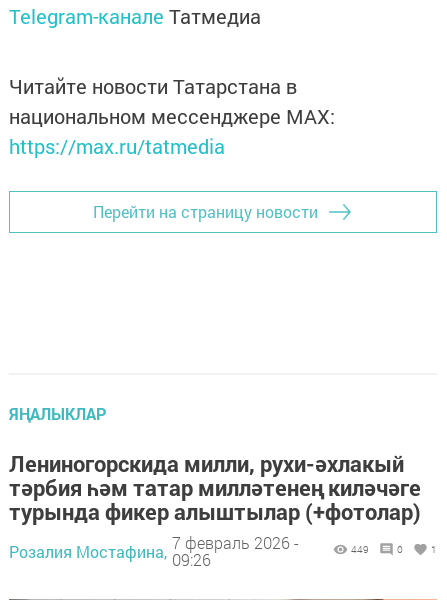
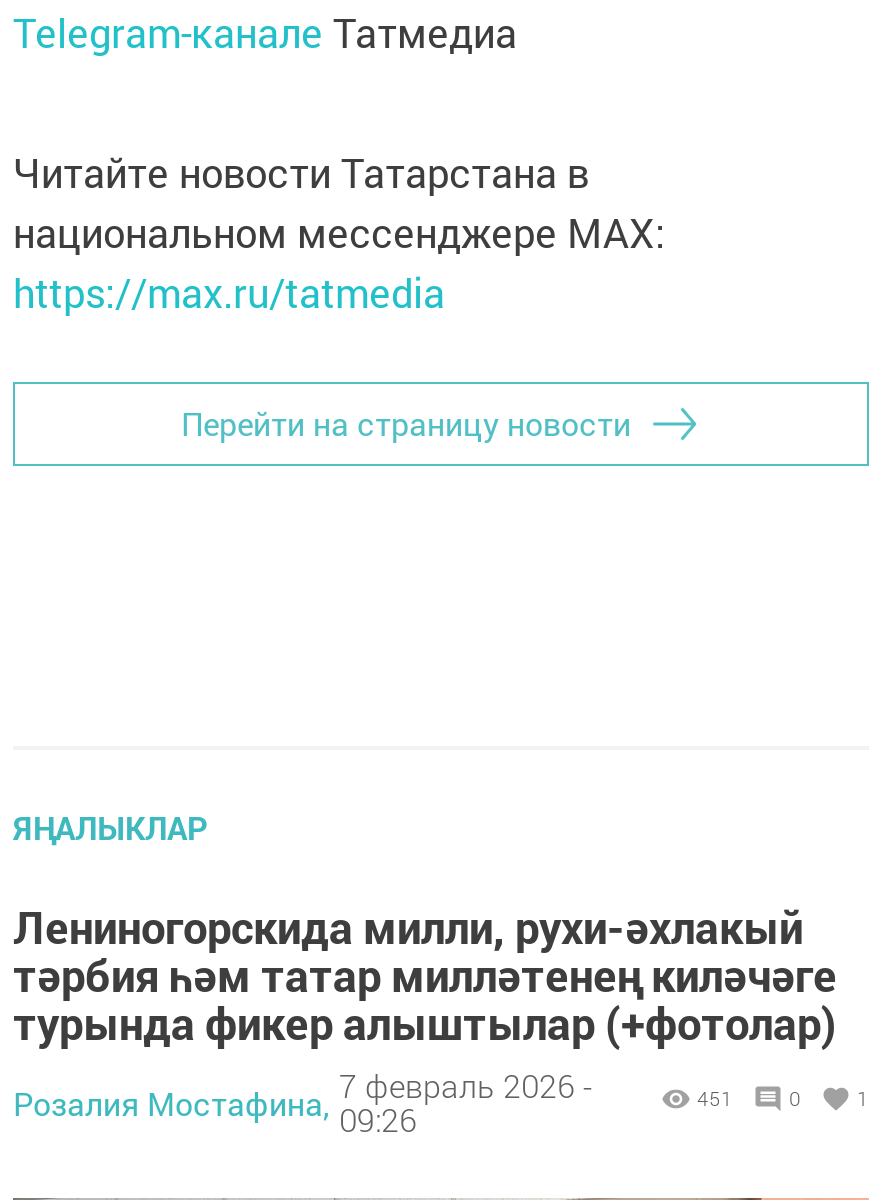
- 449
+ 451
